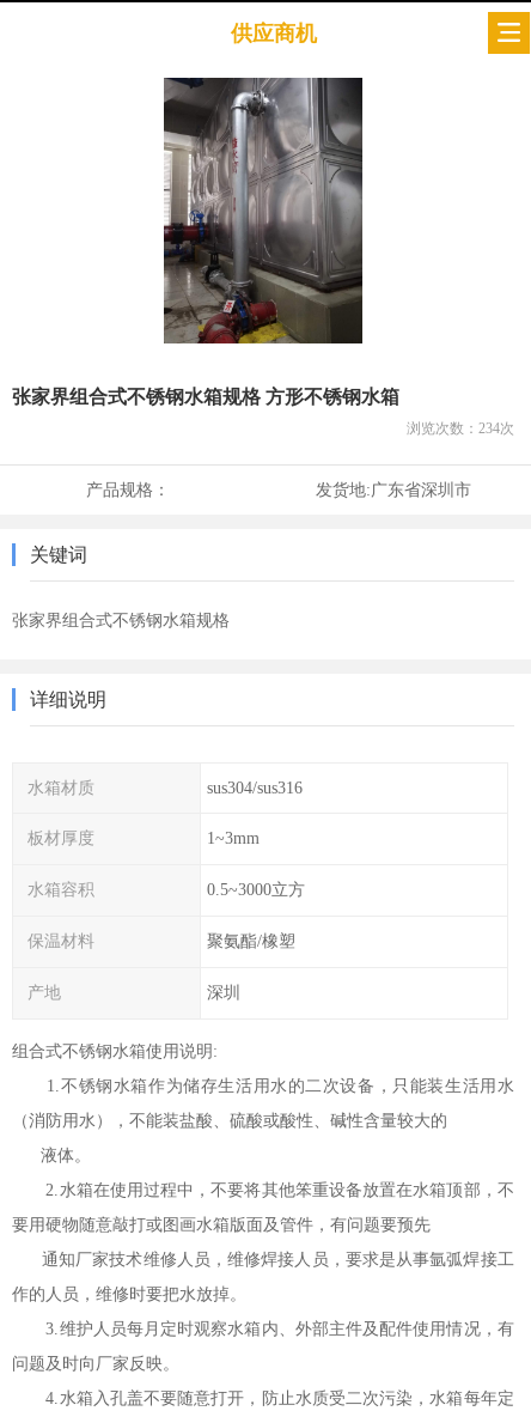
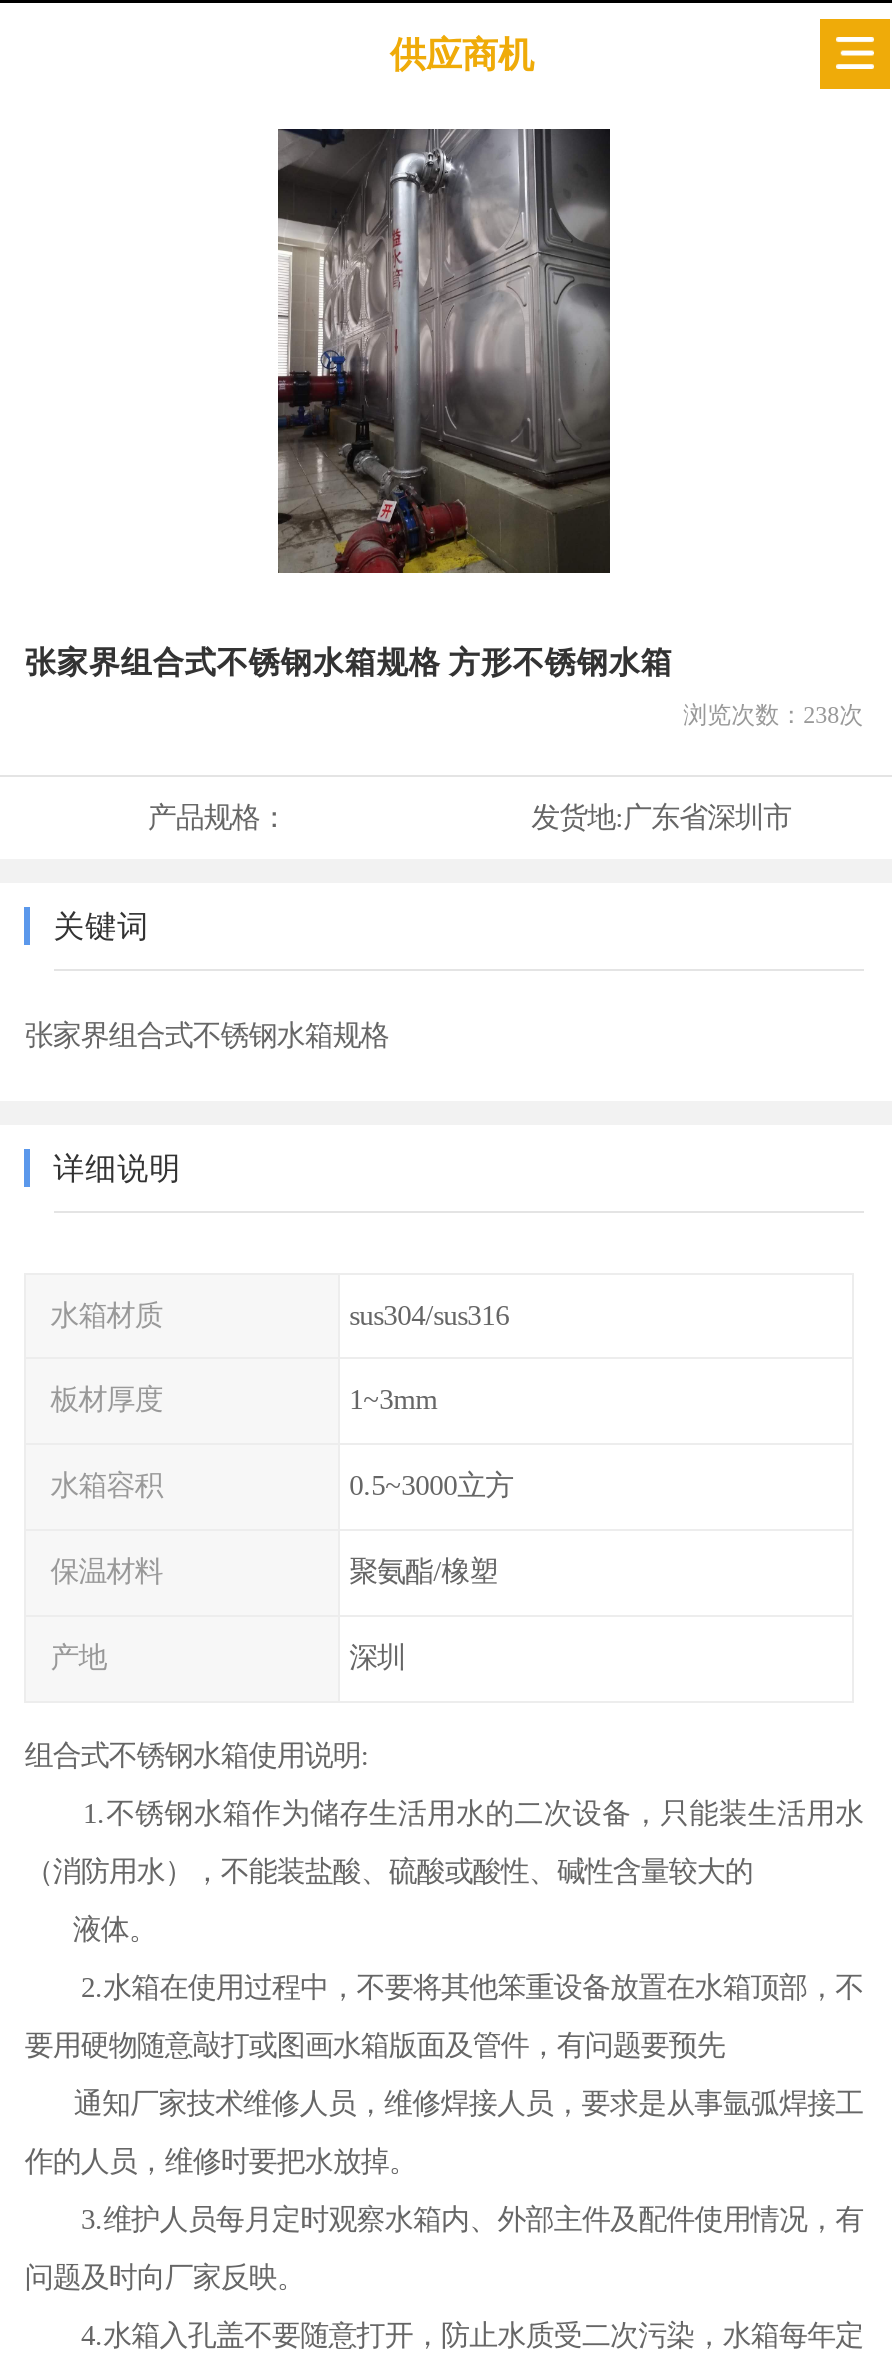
- 浏览次数：234次
+ 浏览次数：238次
